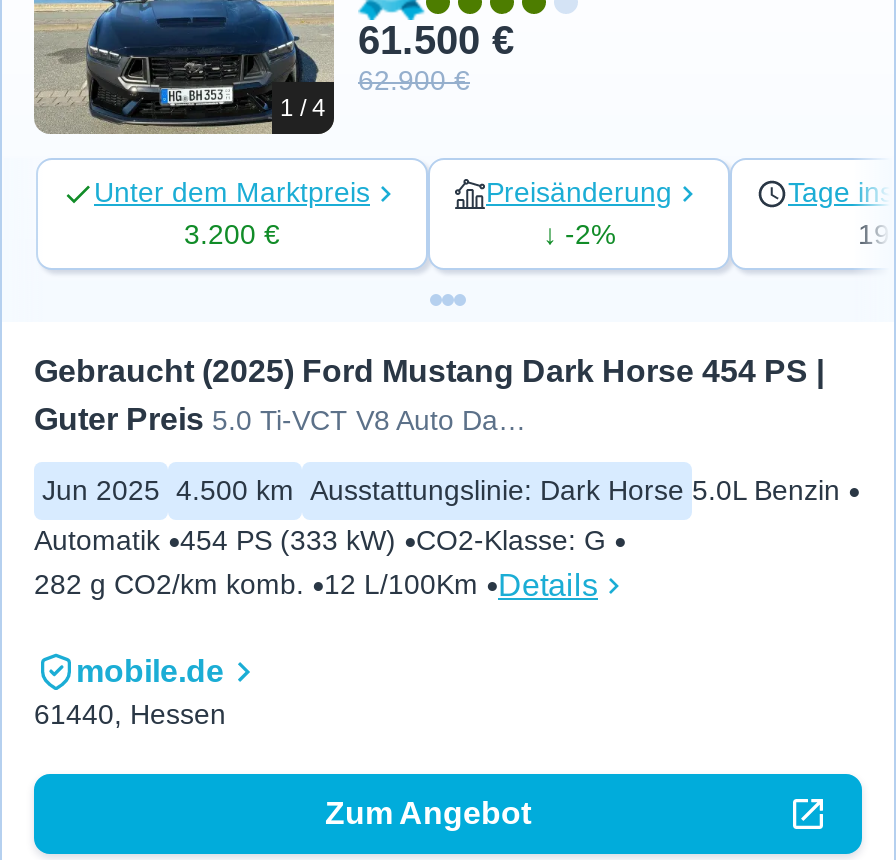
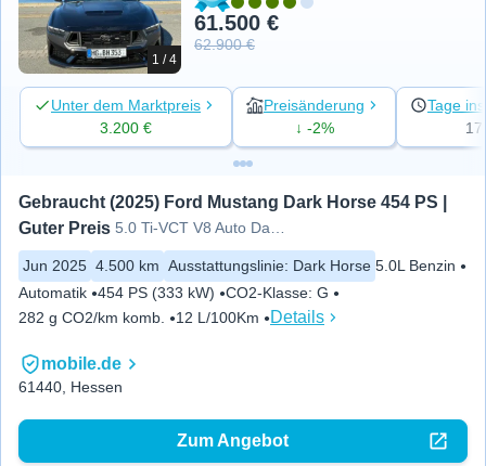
- 19
+ 17
